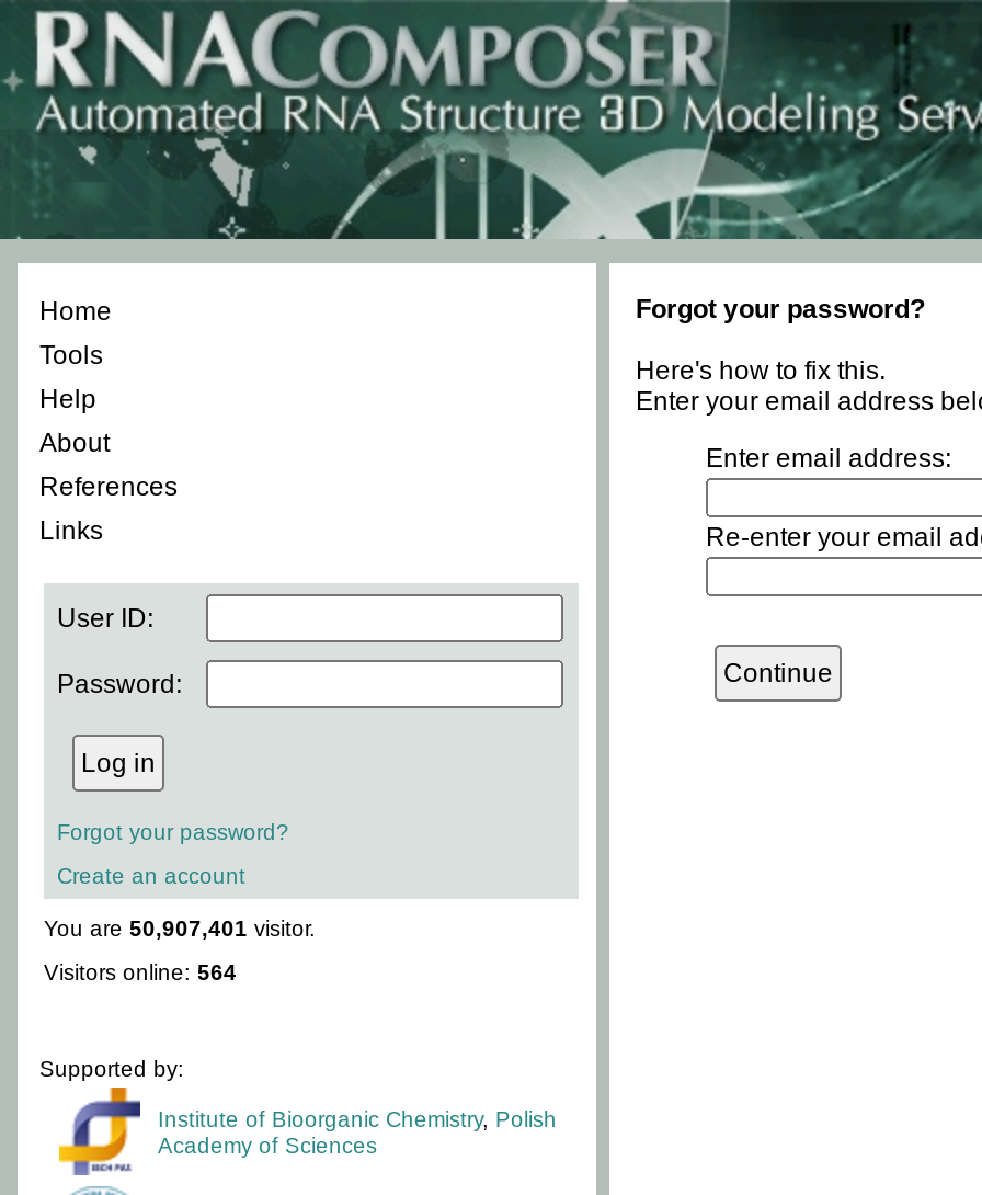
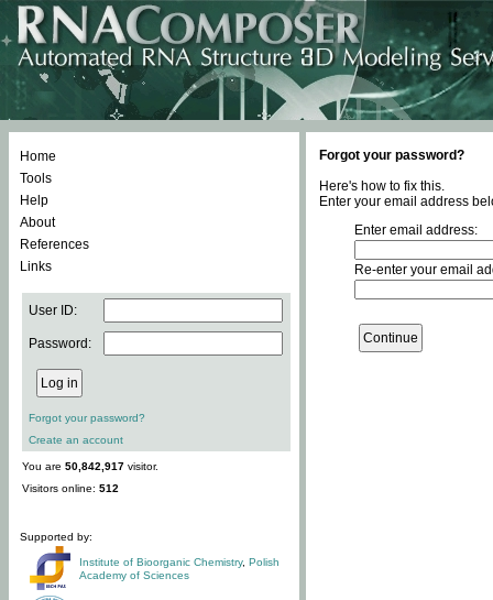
- You are 50,907,401 visitor.
+ You are 50,842,917 visitor.

- Visitors online: 564
+ Visitors online: 512
